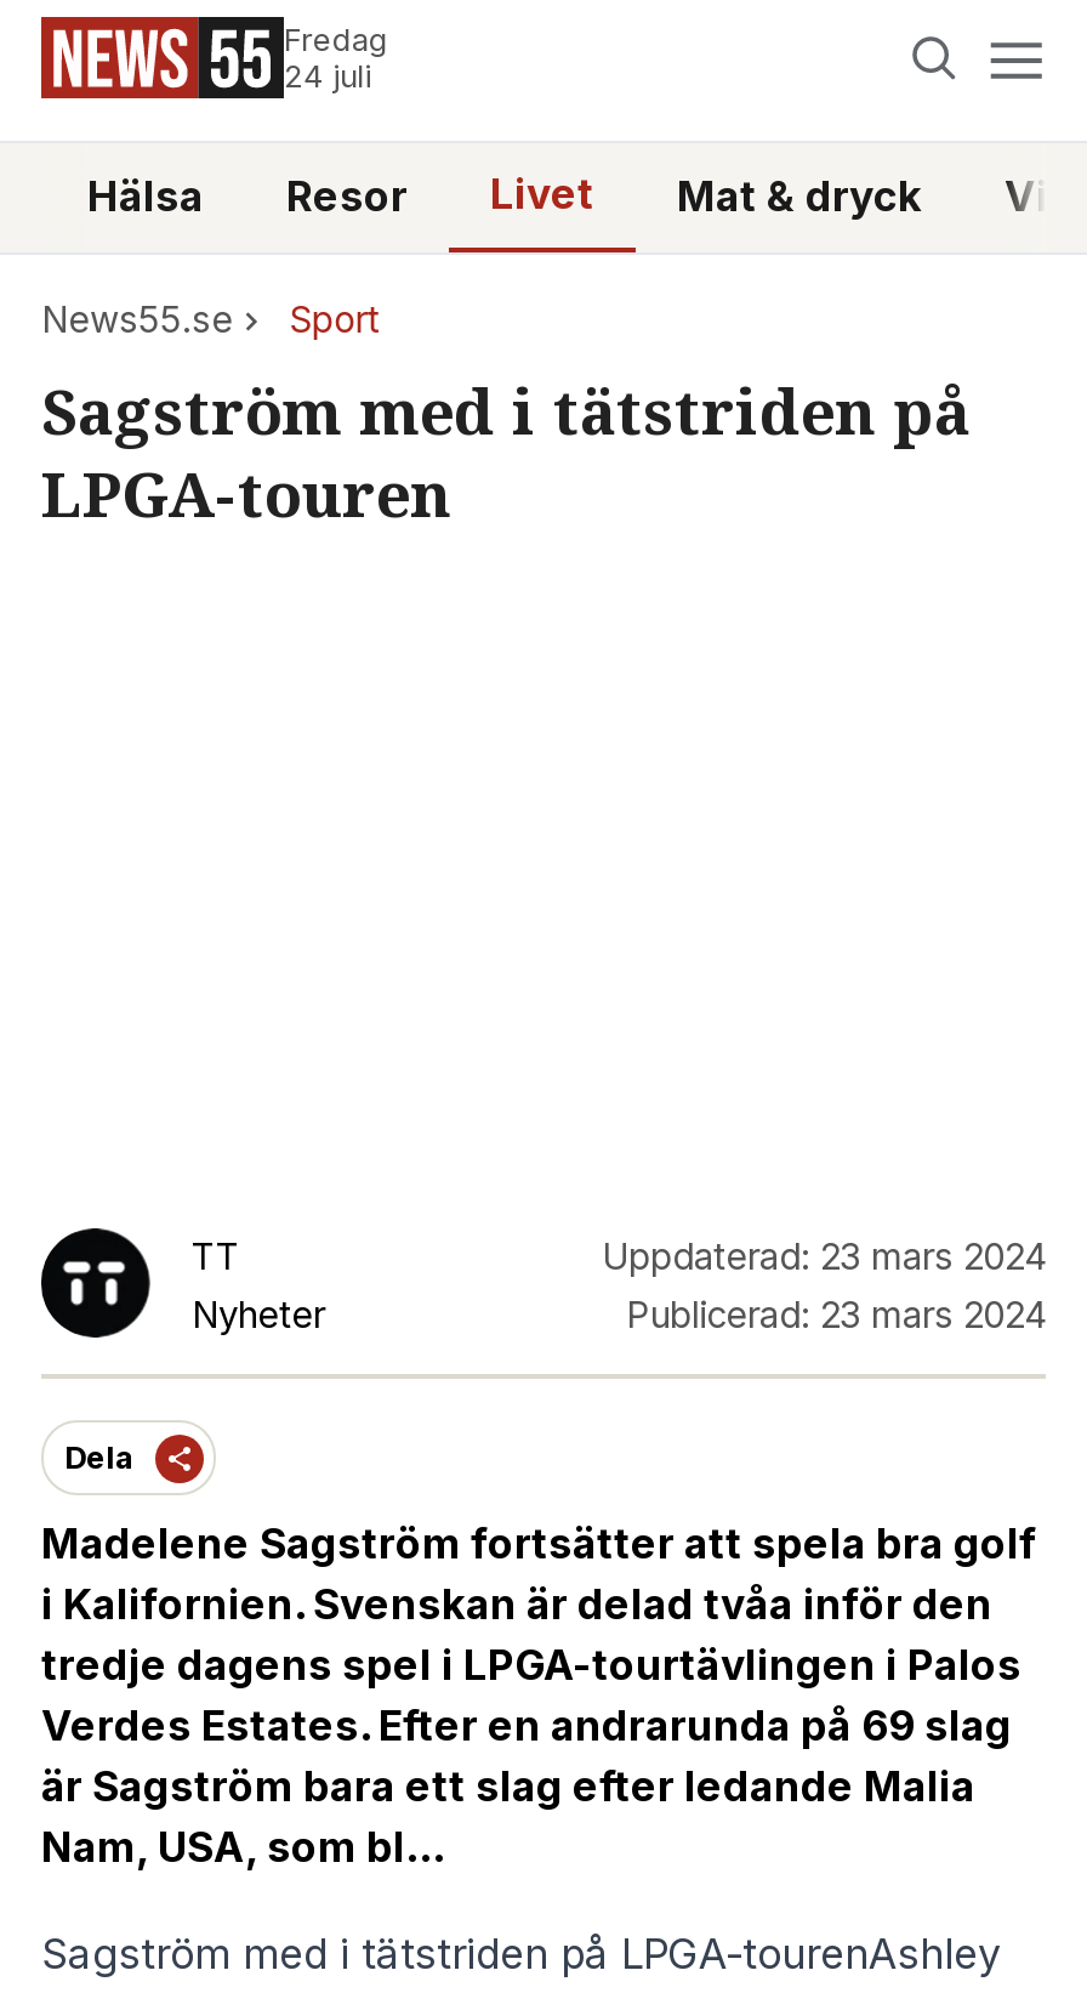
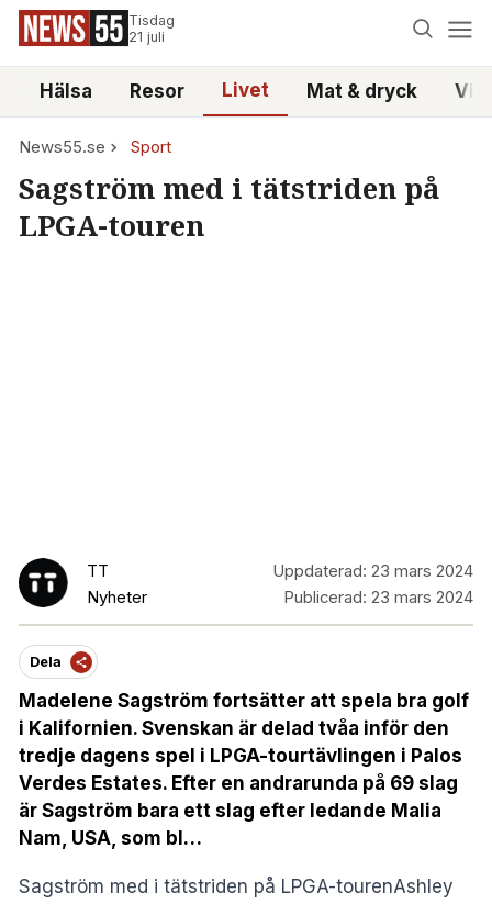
- Fredag
- 24 juli
+ Tisdag
+ 21 juli
